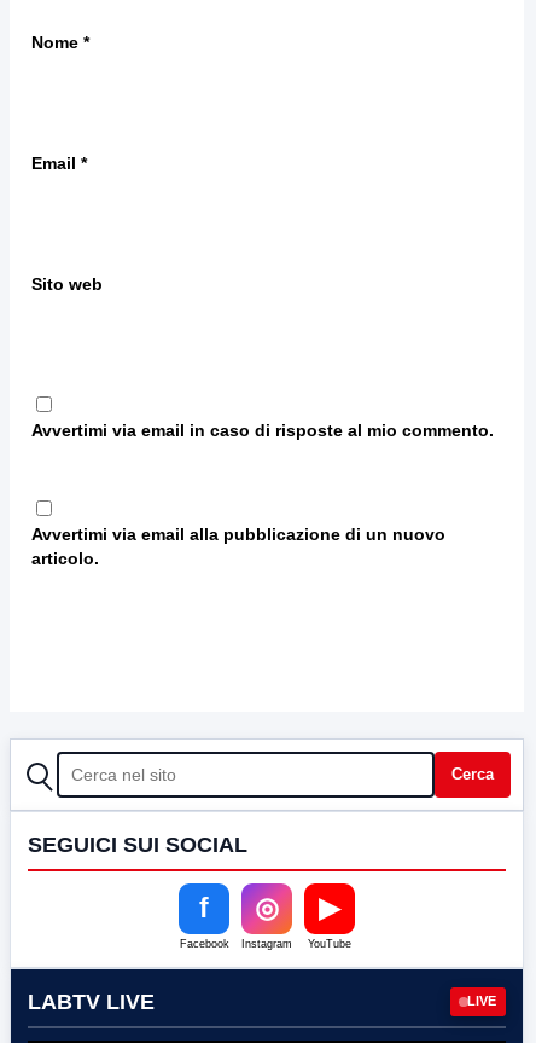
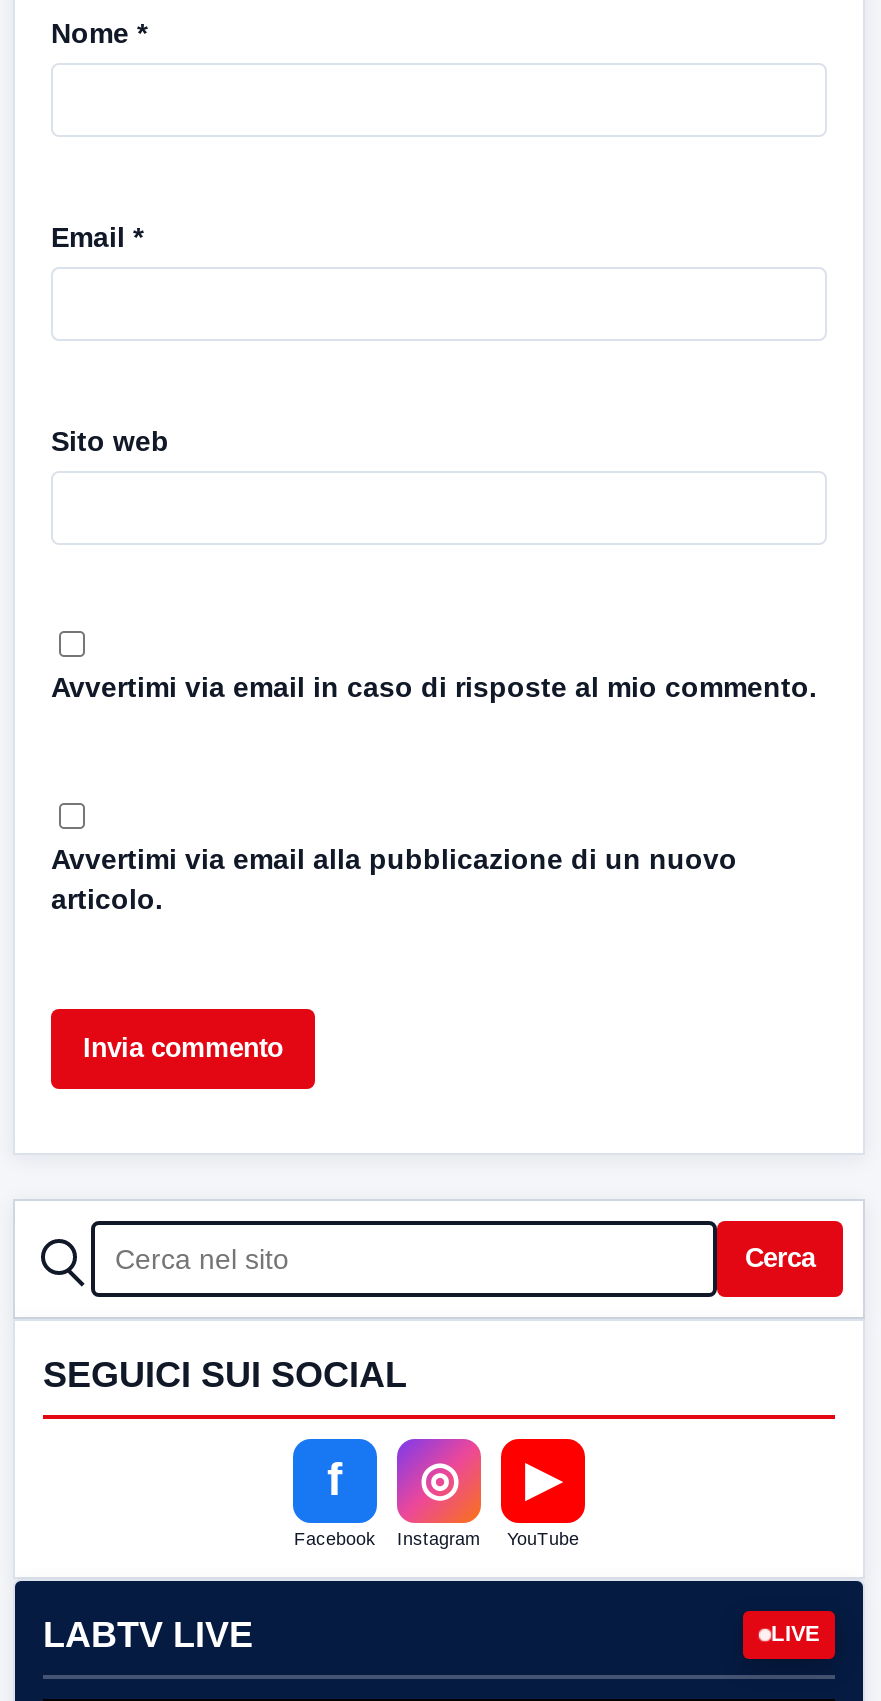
+ [image]
